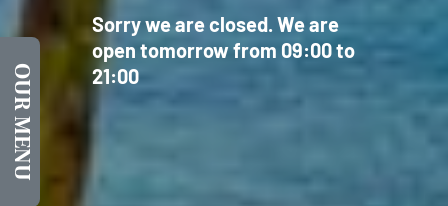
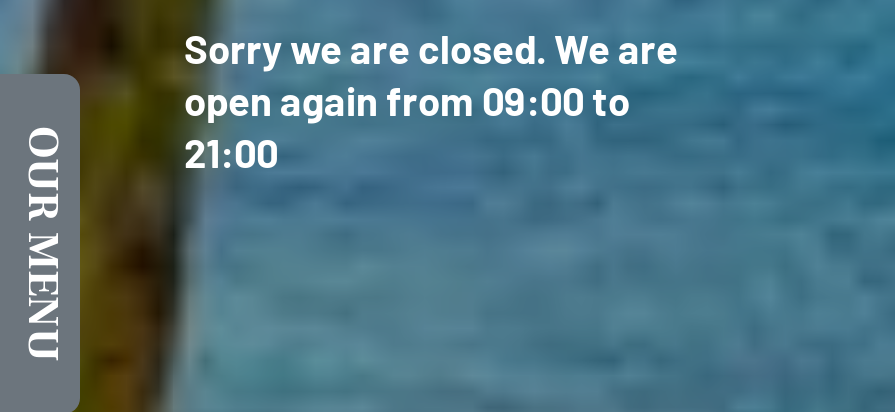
- open tomorrow from 09:00 to
+ open again from 09:00 to
